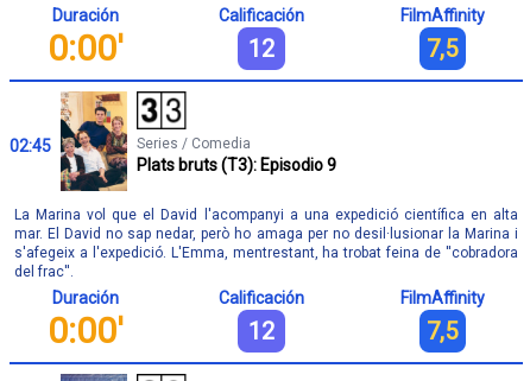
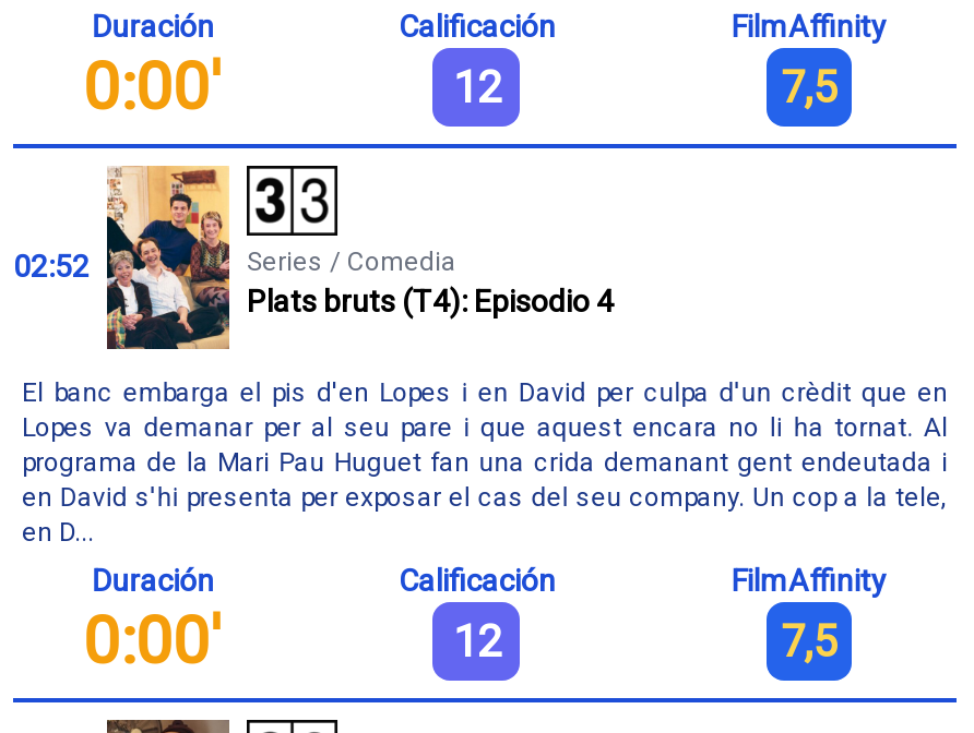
- 02:45
+ 02:52

- Plats bruts (T3): Episodio 9
+ Plats bruts (T4): Episodio 4

- La Marina vol que el David l'acompanyi a una expedició científica en alta
- mar. El David no sap nedar, però ho amaga per no desil·lusionar la Marina i
- s'afegeix a l'expedició. L'Emma, mentrestant, ha trobat feina de ''cobradora
- del frac''.
+ El banc embarga el pis d'en Lopes i en David per culpa d'un crèdit que en
+ Lopes va demanar per al seu pare i que aquest encara no li ha tornat. Al
+ programa de la Mari Pau Huguet fan una crida demanant gent endeutada i
+ en David s'hi presenta per exposar el cas del seu company. Un cop a la tele,
+ en D...
